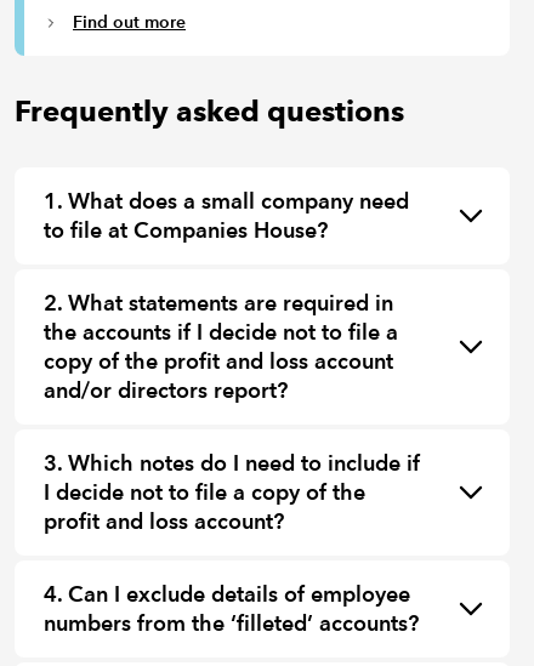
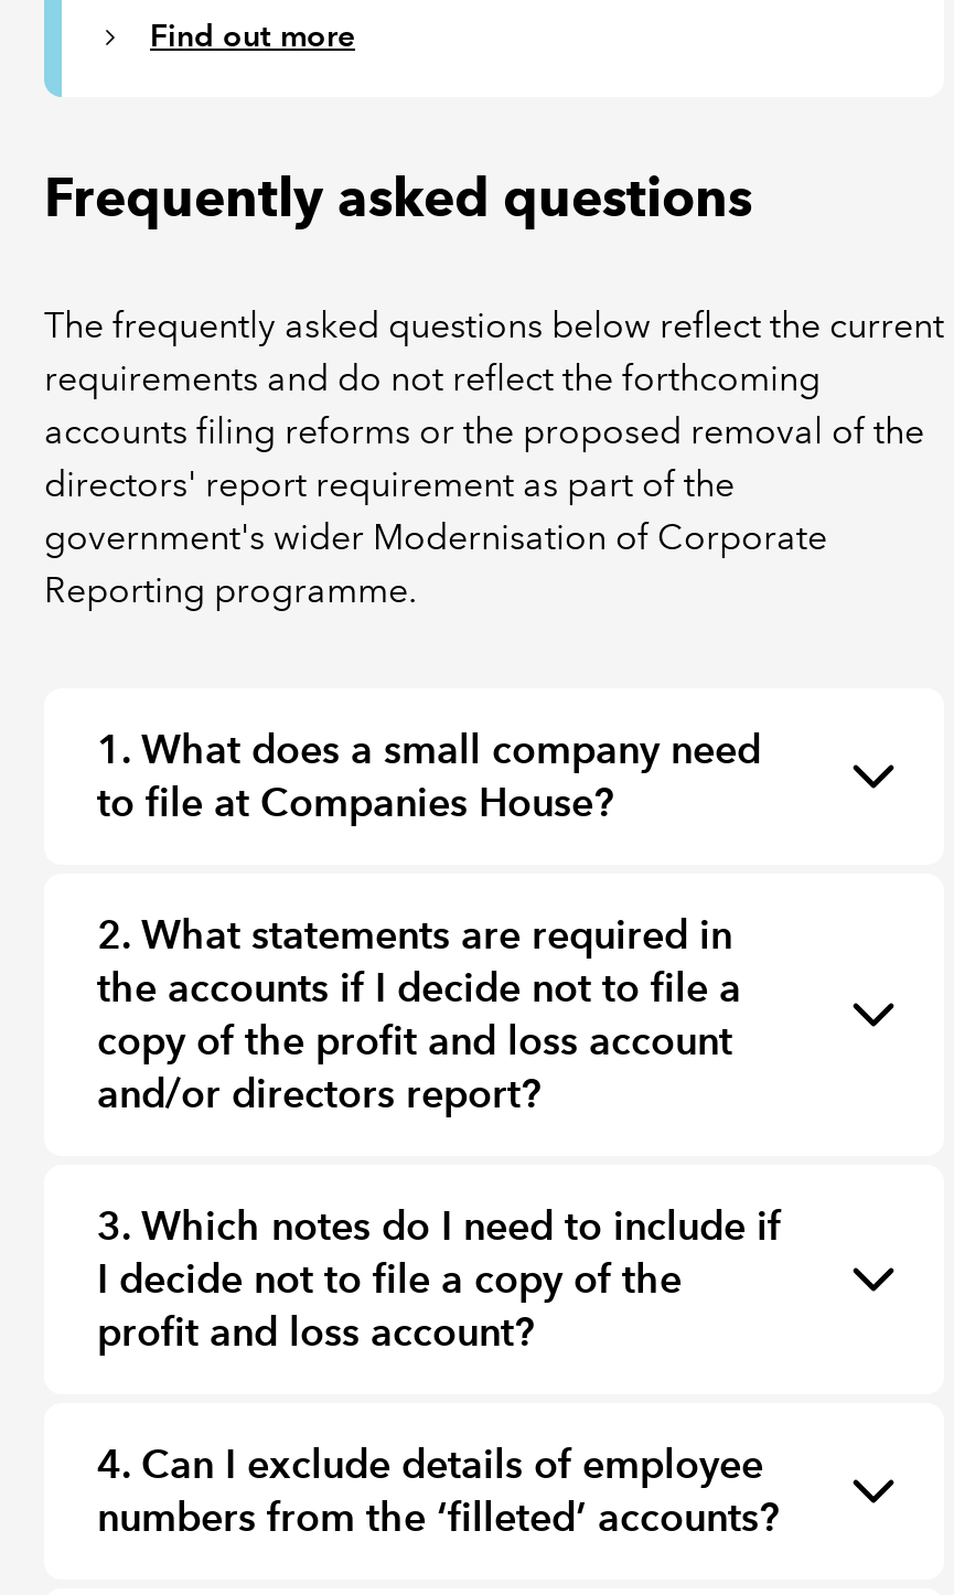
+ The frequently asked questions below reflect the current
+ requirements and do not reflect the forthcoming
+ accounts filing reforms or the proposed removal of the
+ directors' report requirement as part of the
+ government's wider Modernisation of Corporate
+ Reporting programme.
